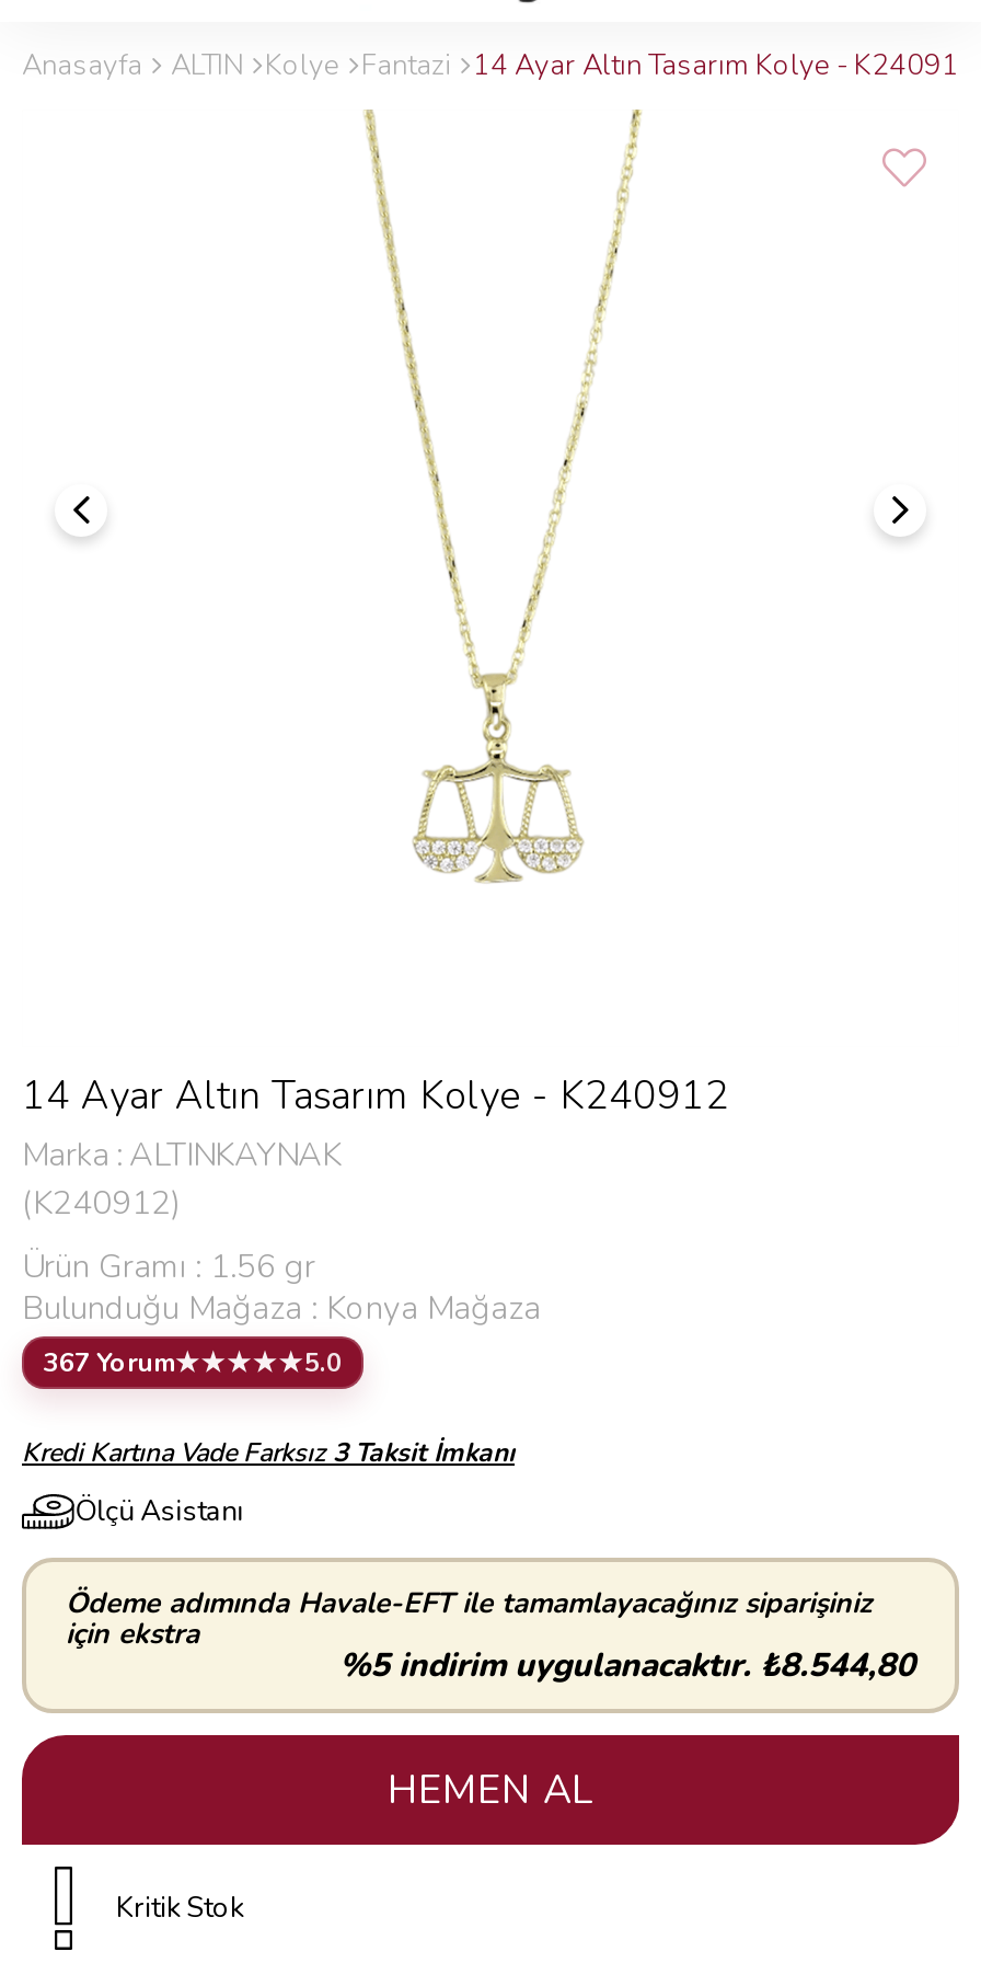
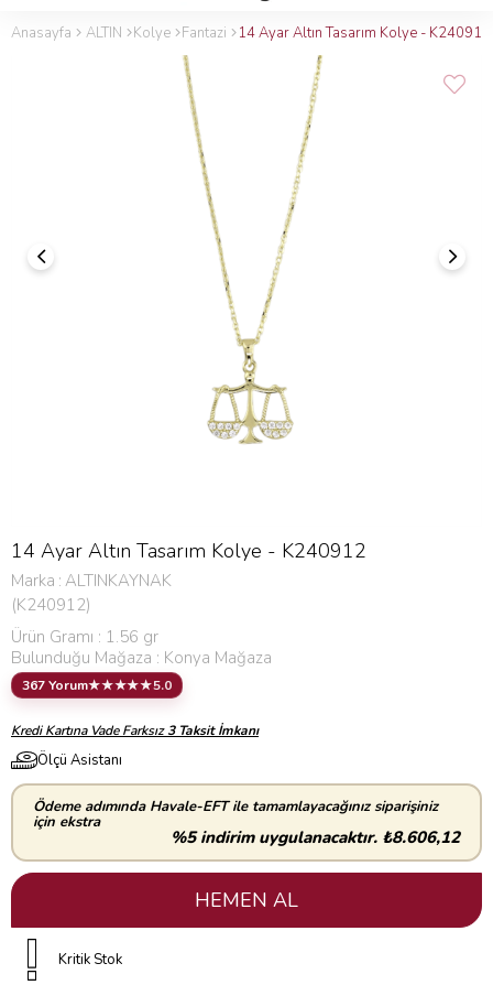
- %5 indirim uygulanacaktır. ₺8.544,80
+ %5 indirim uygulanacaktır. ₺8.606,12
